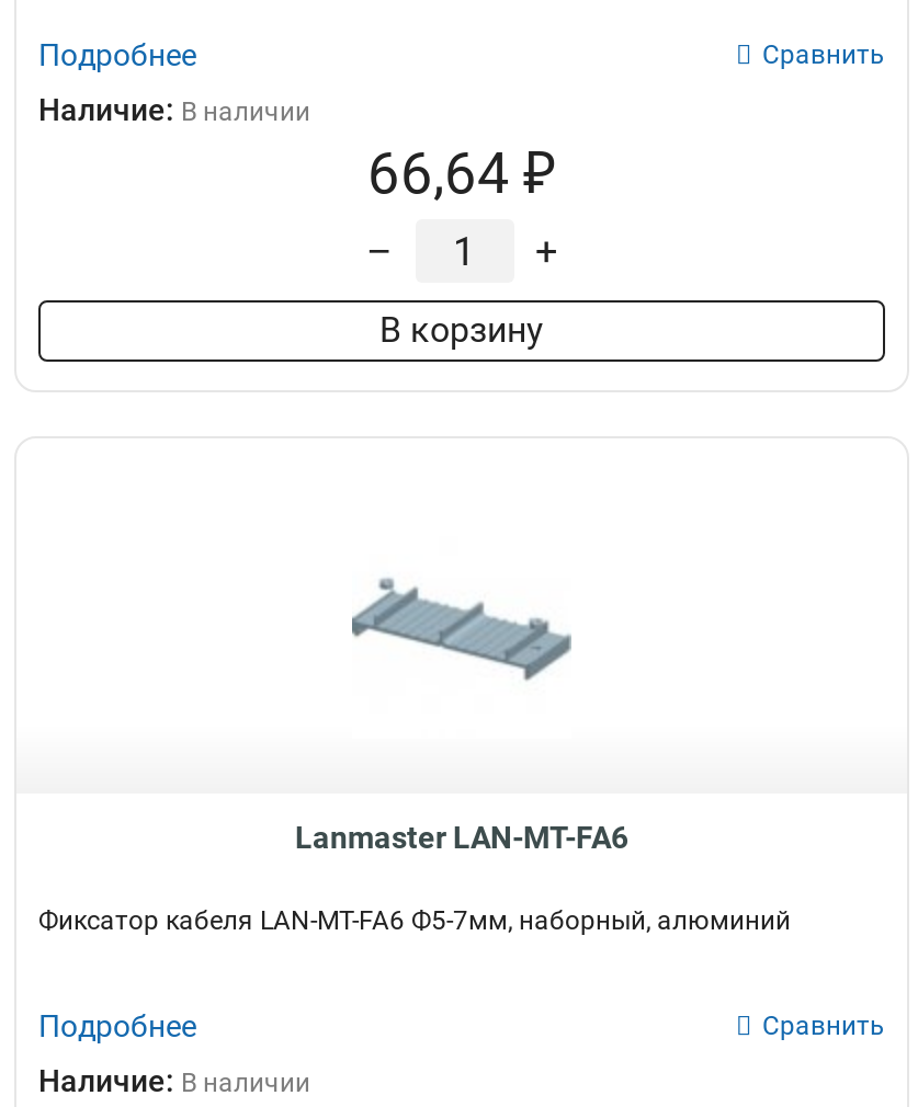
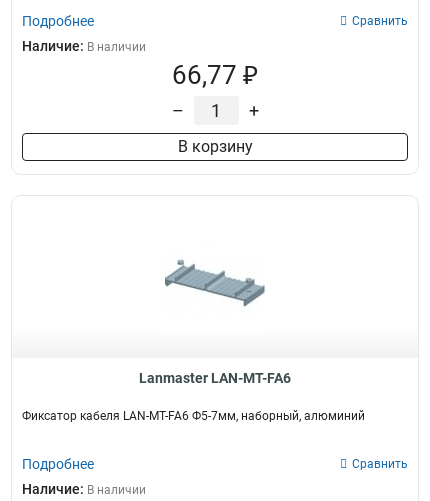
- 66,64 ₽
+ 66,77 ₽
